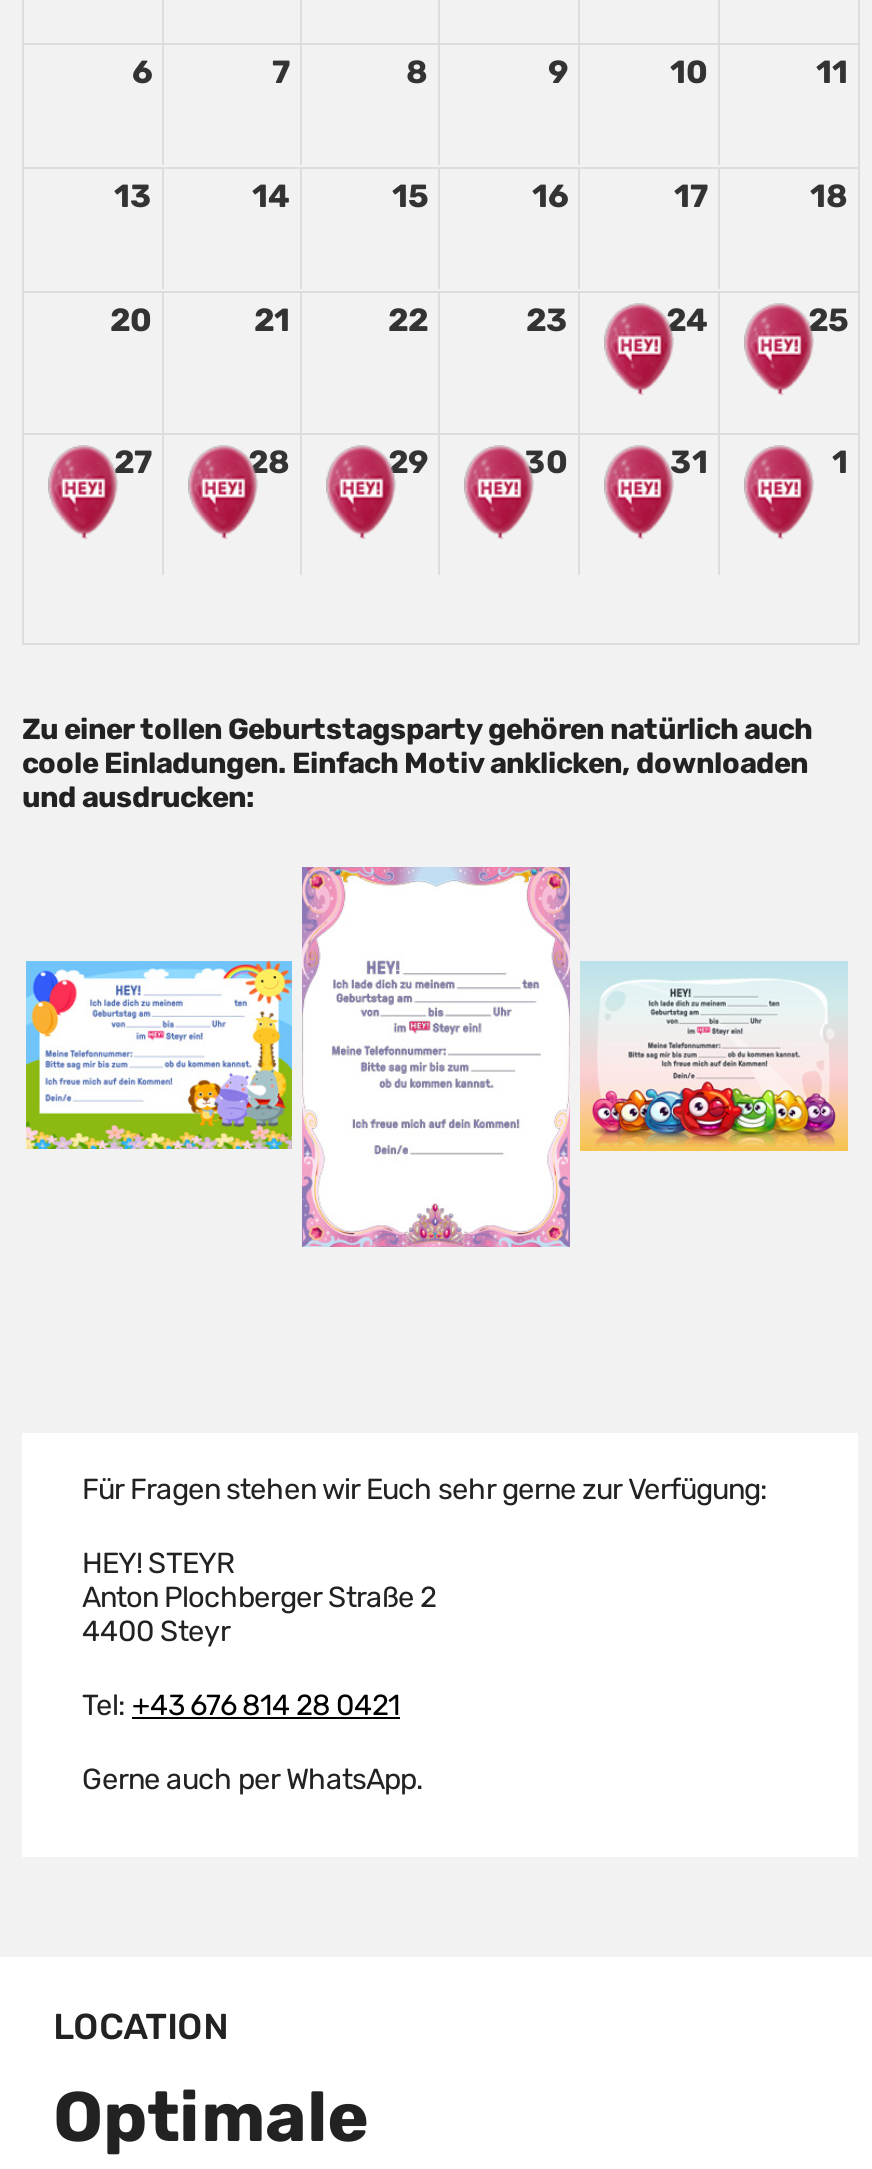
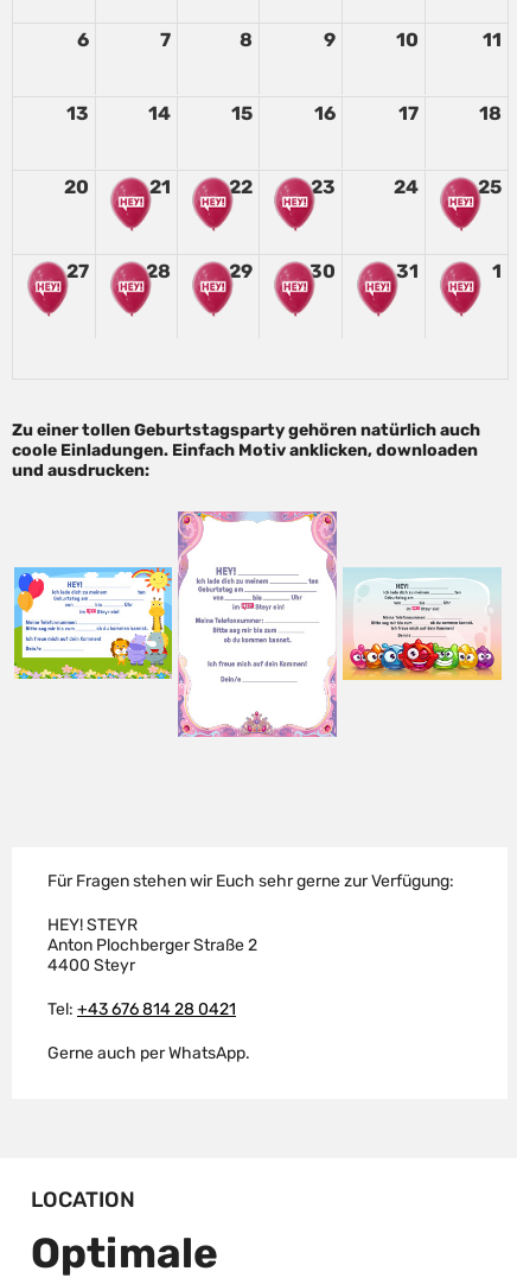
- [image]

+ [image]

+ [image]

+ [image]
